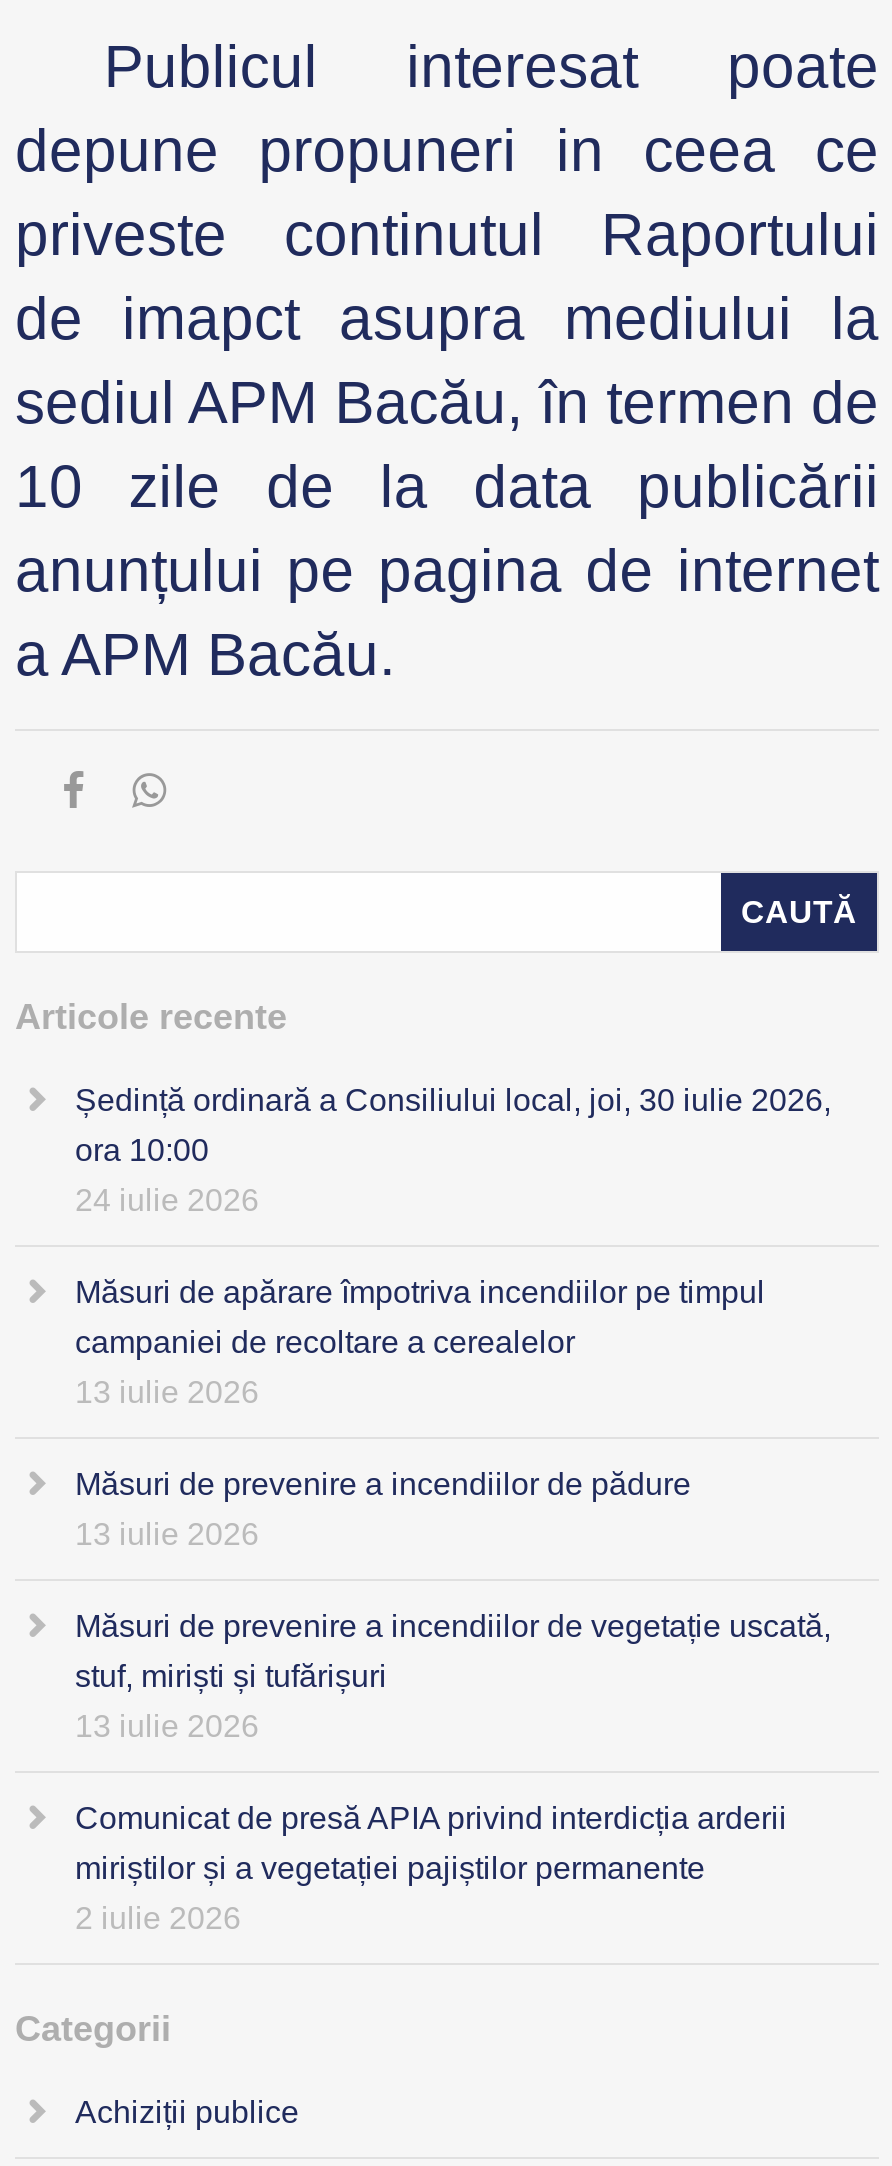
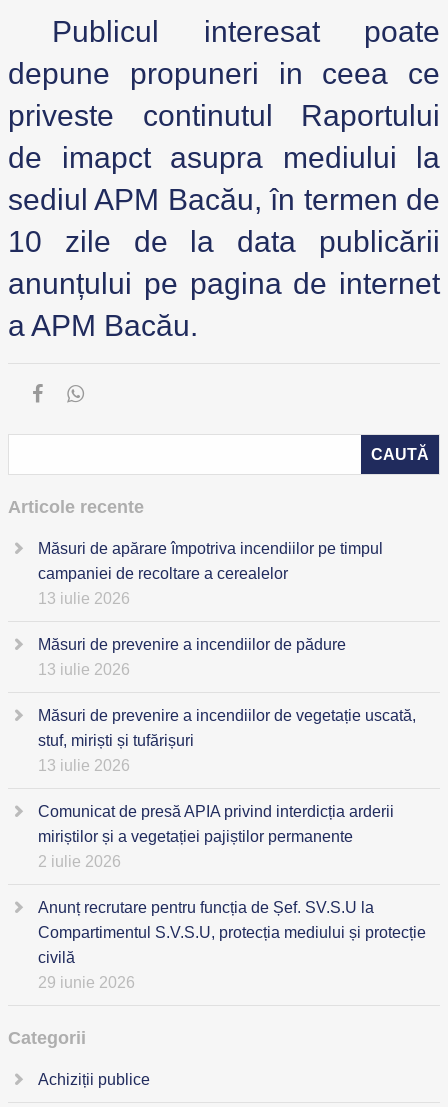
- Ședință ordinară a Consiliului local, joi, 30 iulie 2026,
- ora 10:00
- 24 iulie 2026

moved up: Măsuri de apărare împotriva incendiilor pe timpul | campaniei de recoltare a cerealelor | 13 iulie 2026 | ... | miriștilor și a vegetației pajiștilor permanente | 2 iulie 2026

+ Anunț recrutare pentru funcția de Șef. SV.S.U la
+ Compartimentul S.V.S.U, protecția mediului și protecție
+ civilă
+ 29 iunie 2026
